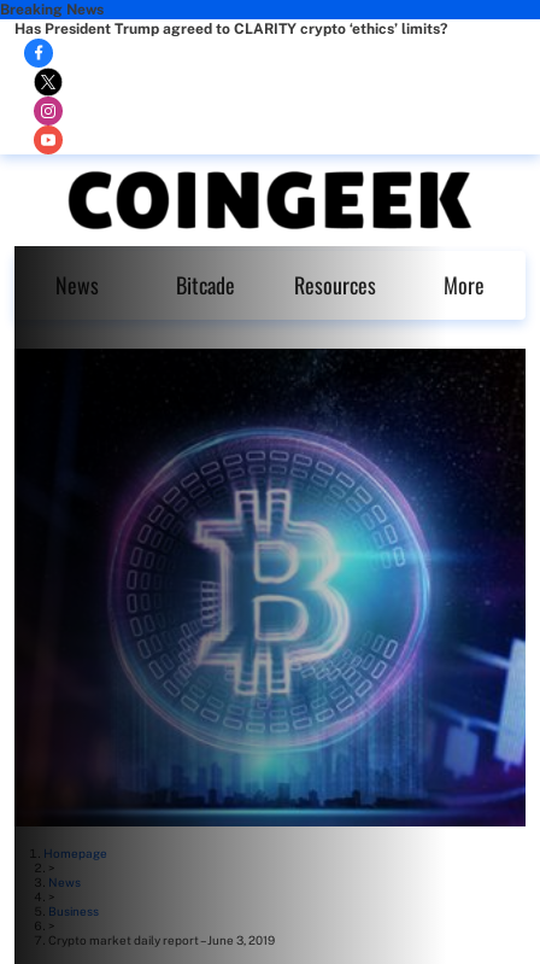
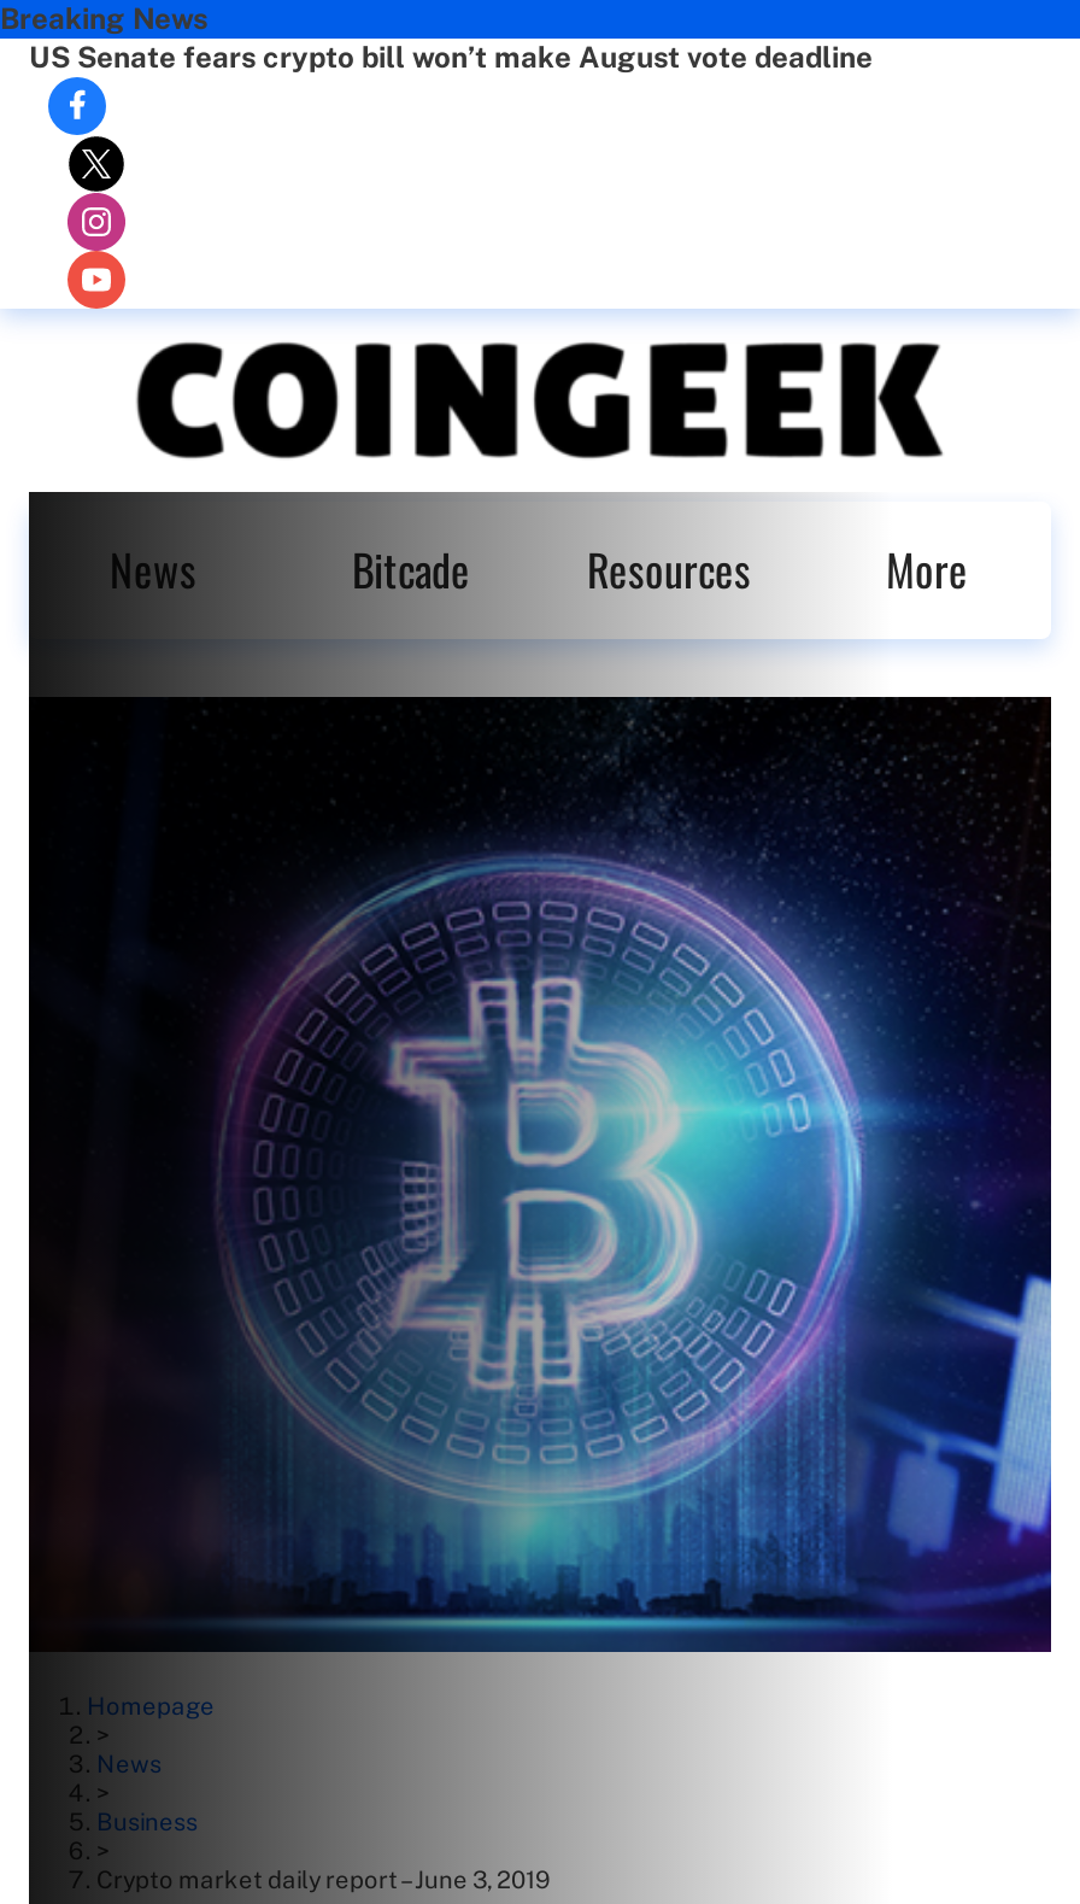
- Has President Trump agreed to CLARITY crypto ‘ethics’ limits?
+ US Senate fears crypto bill won’t make August vote deadline
